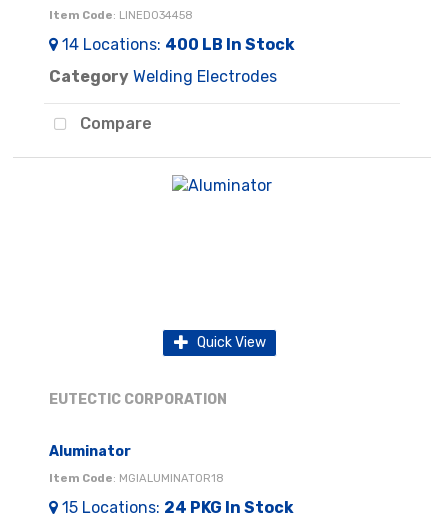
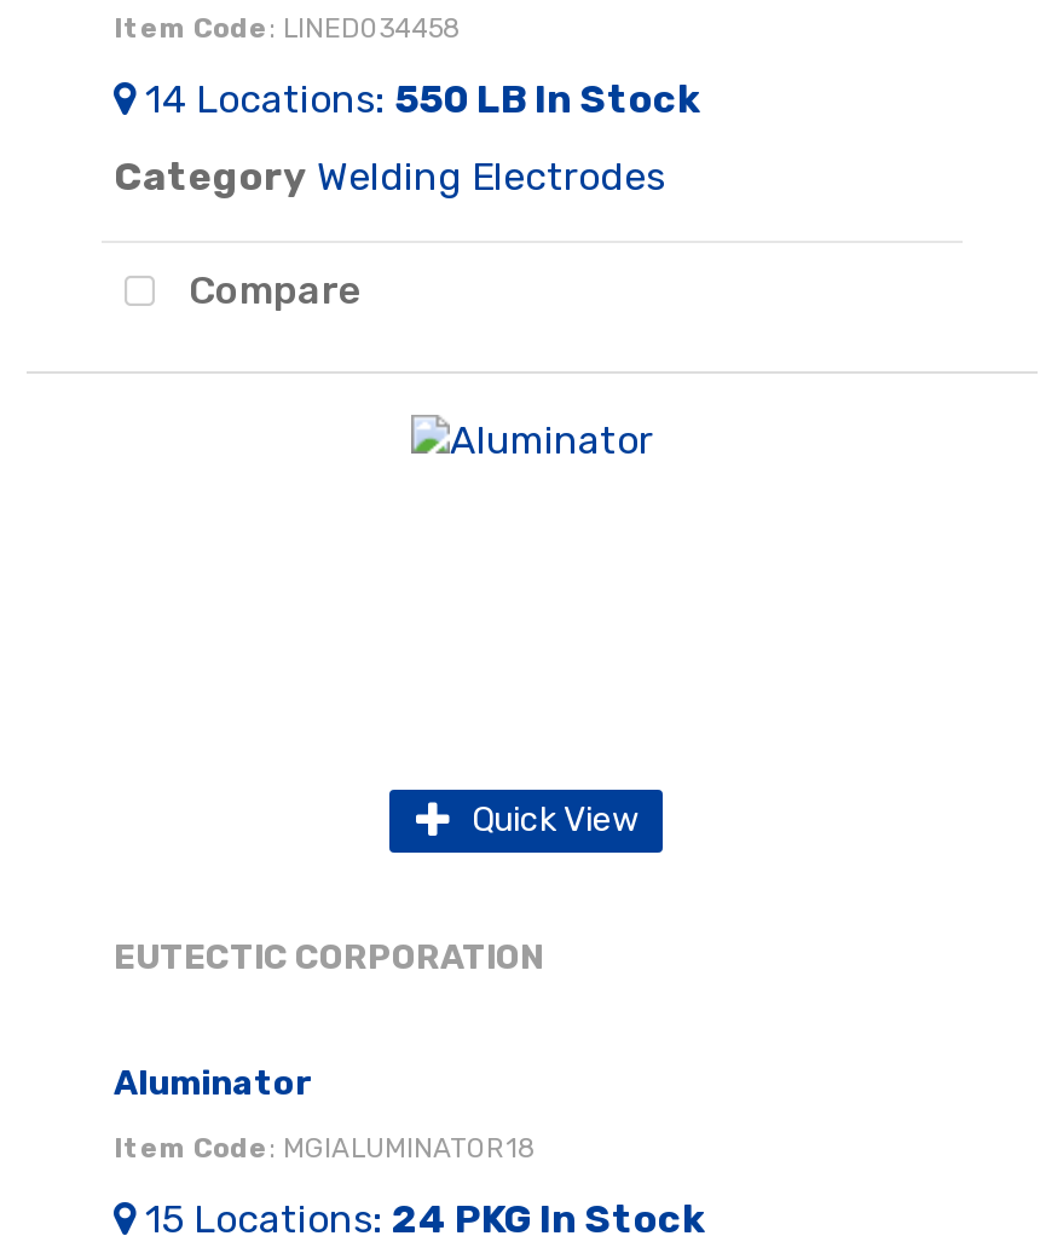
- 14 Locations: 400 LB In Stock
+ 14 Locations: 550 LB In Stock
